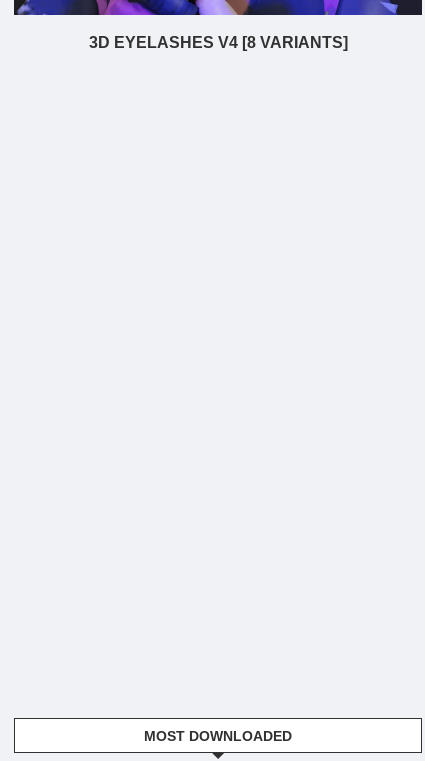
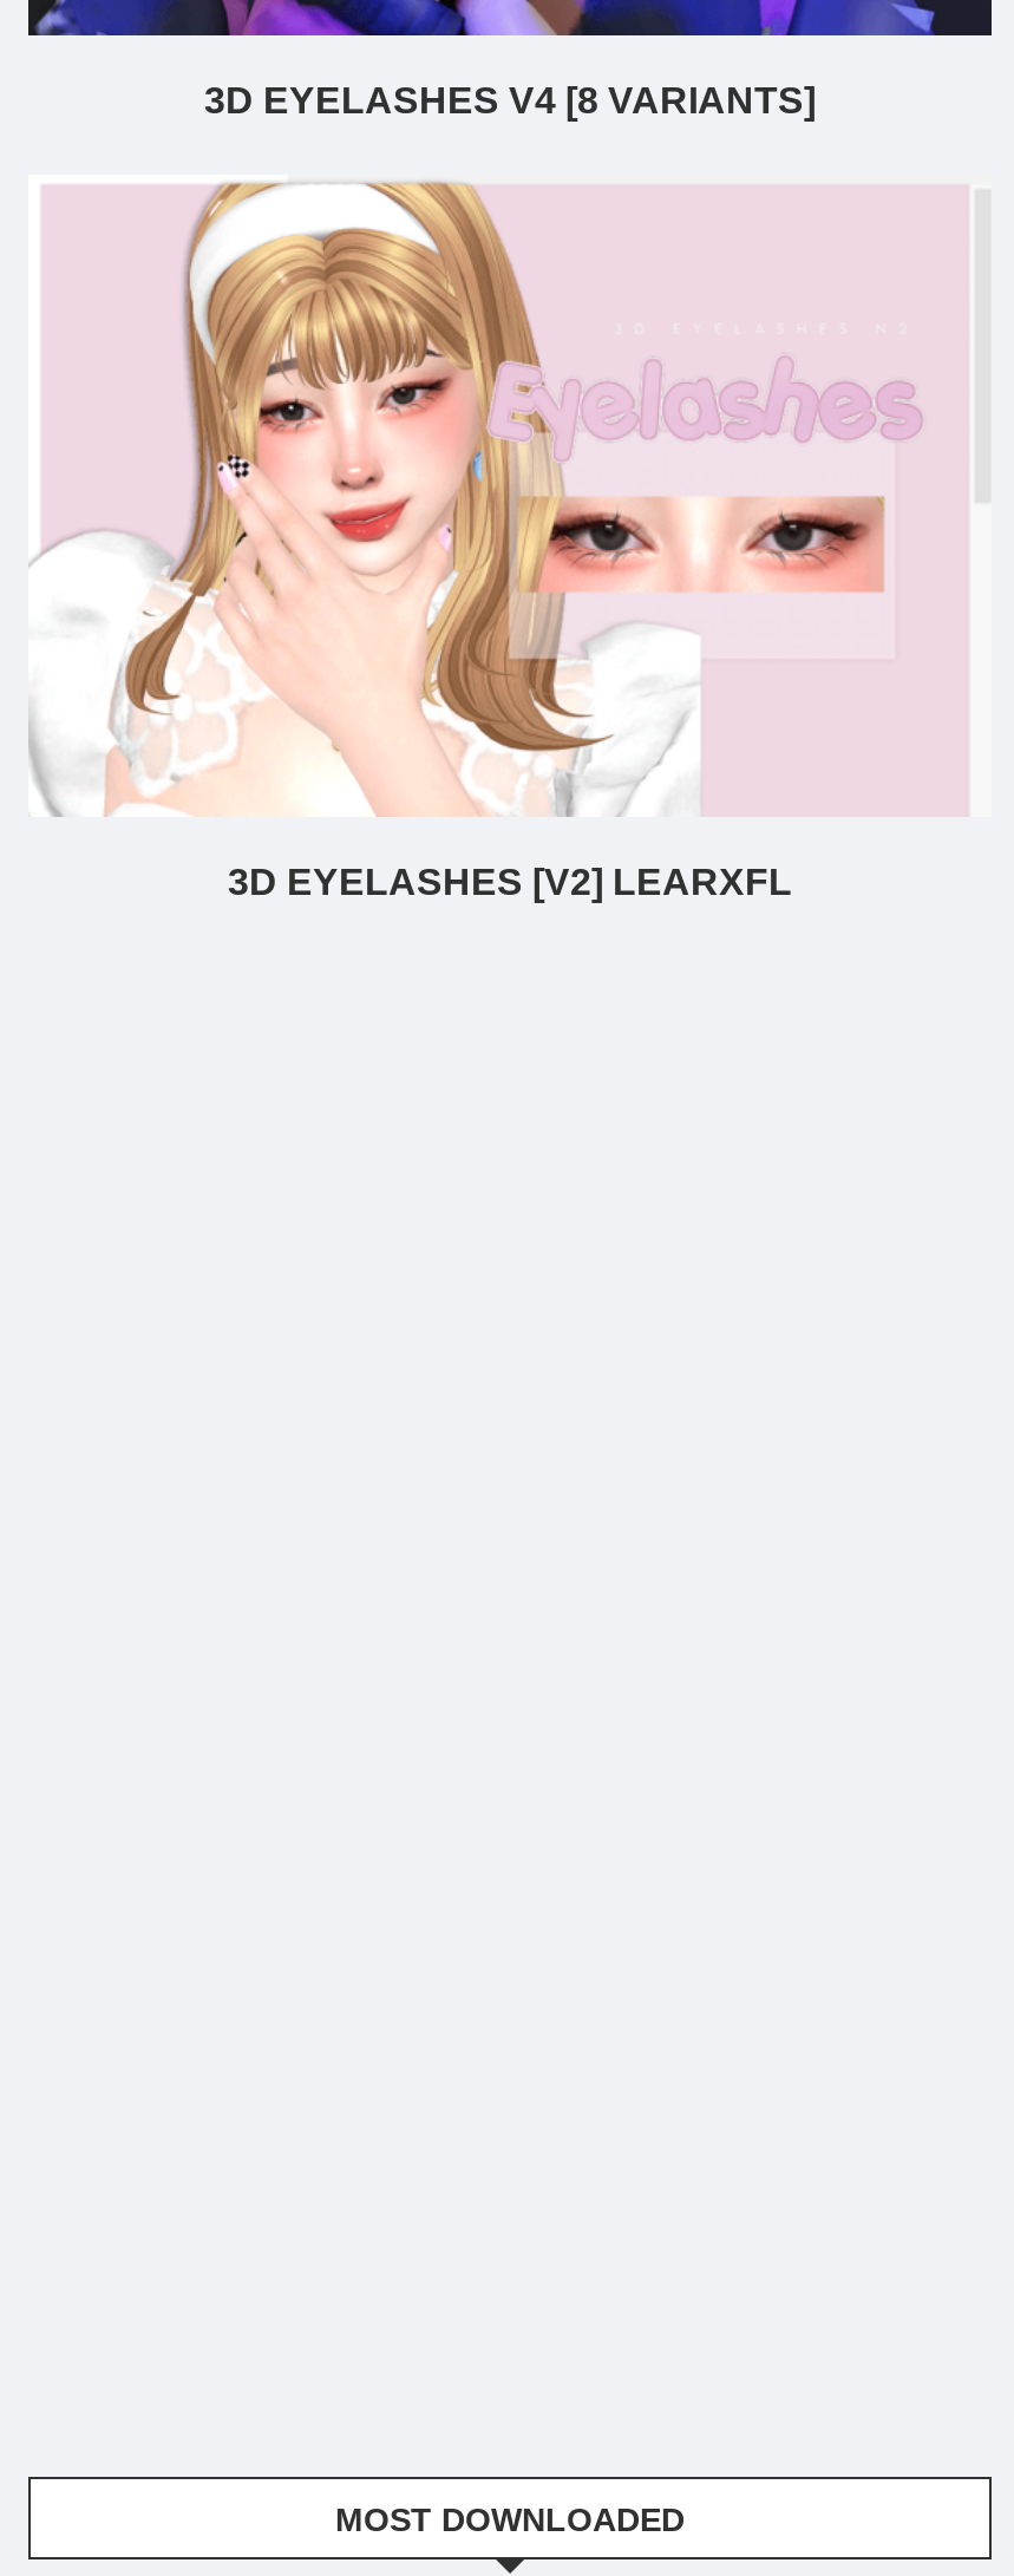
+ [image]
+ 3D EYELASHES [V2] LEARXFL
